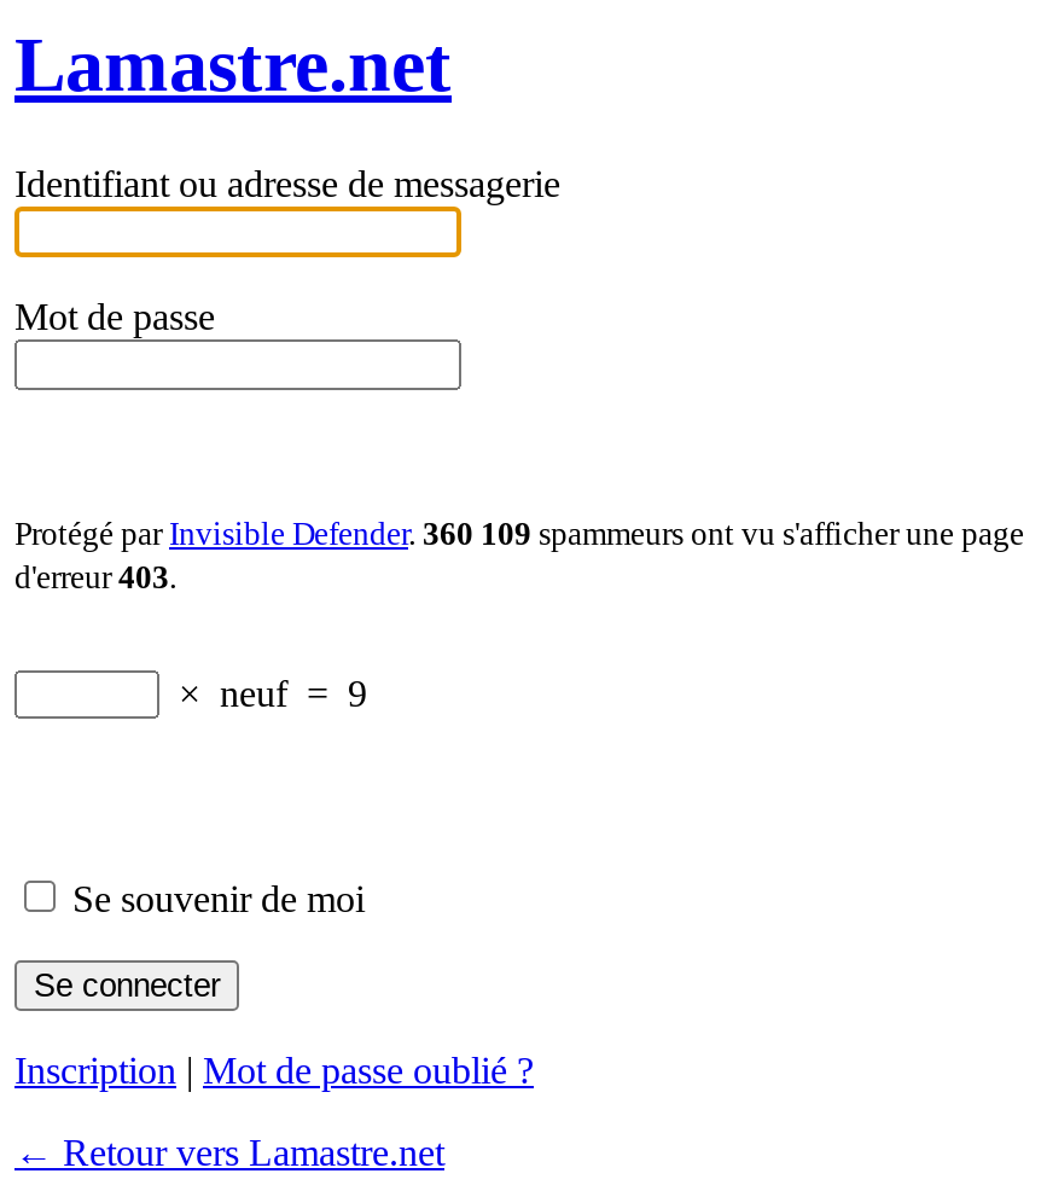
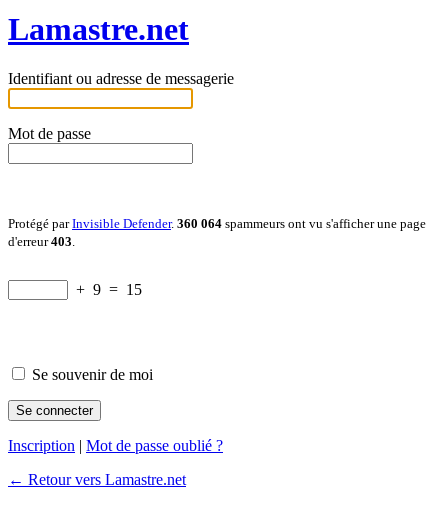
- Protégé par Invisible Defender. 360 109 spammeurs ont vu s'afficher une page
+ Protégé par Invisible Defender. 360 064 spammeurs ont vu s'afficher une page

- × neuf = 9
+ + 9 = 15
